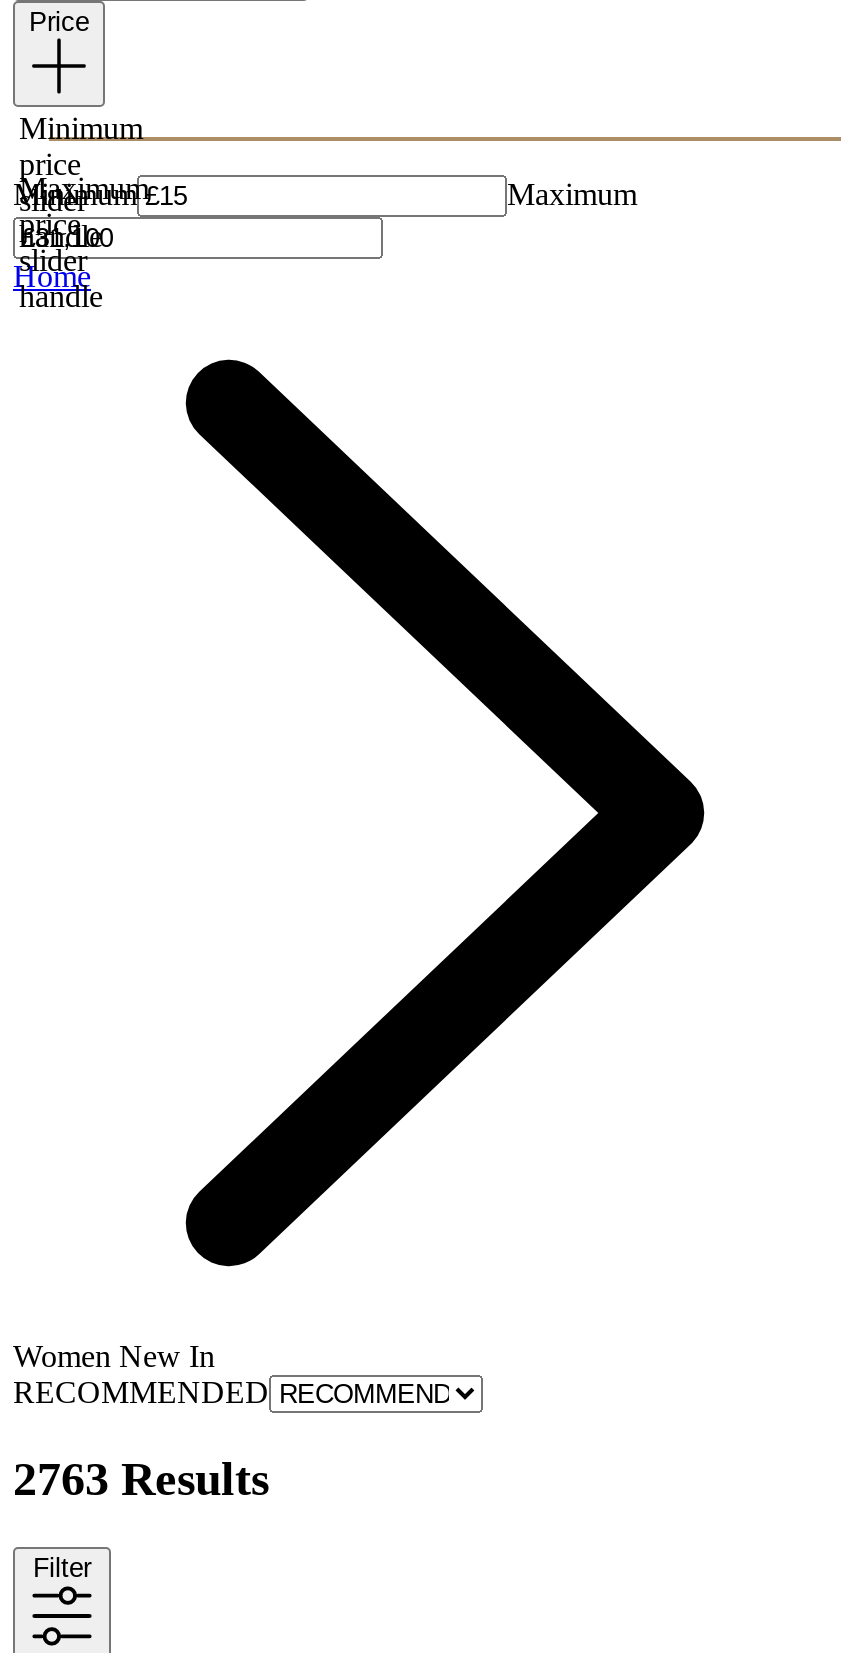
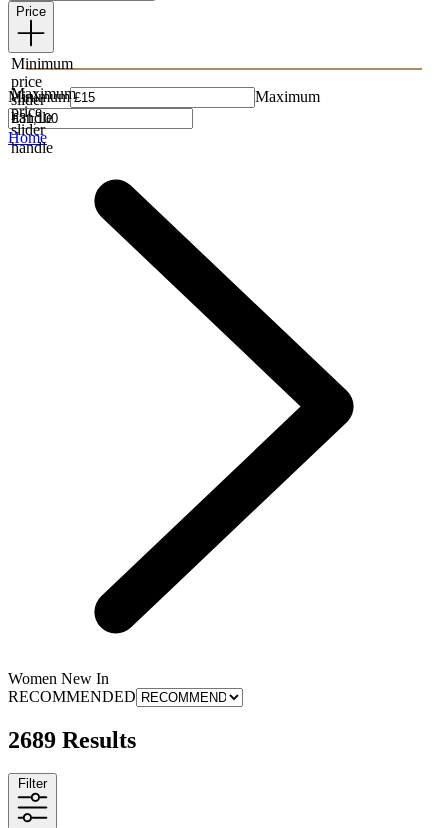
- 2763 Results
+ 2689 Results
